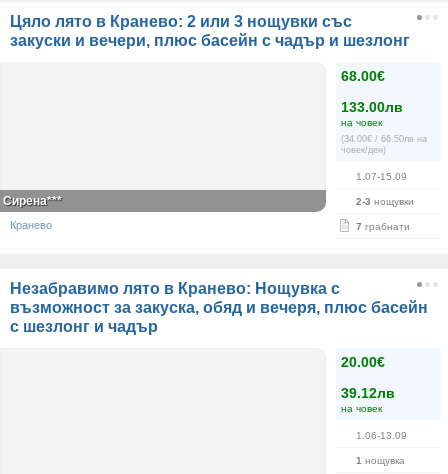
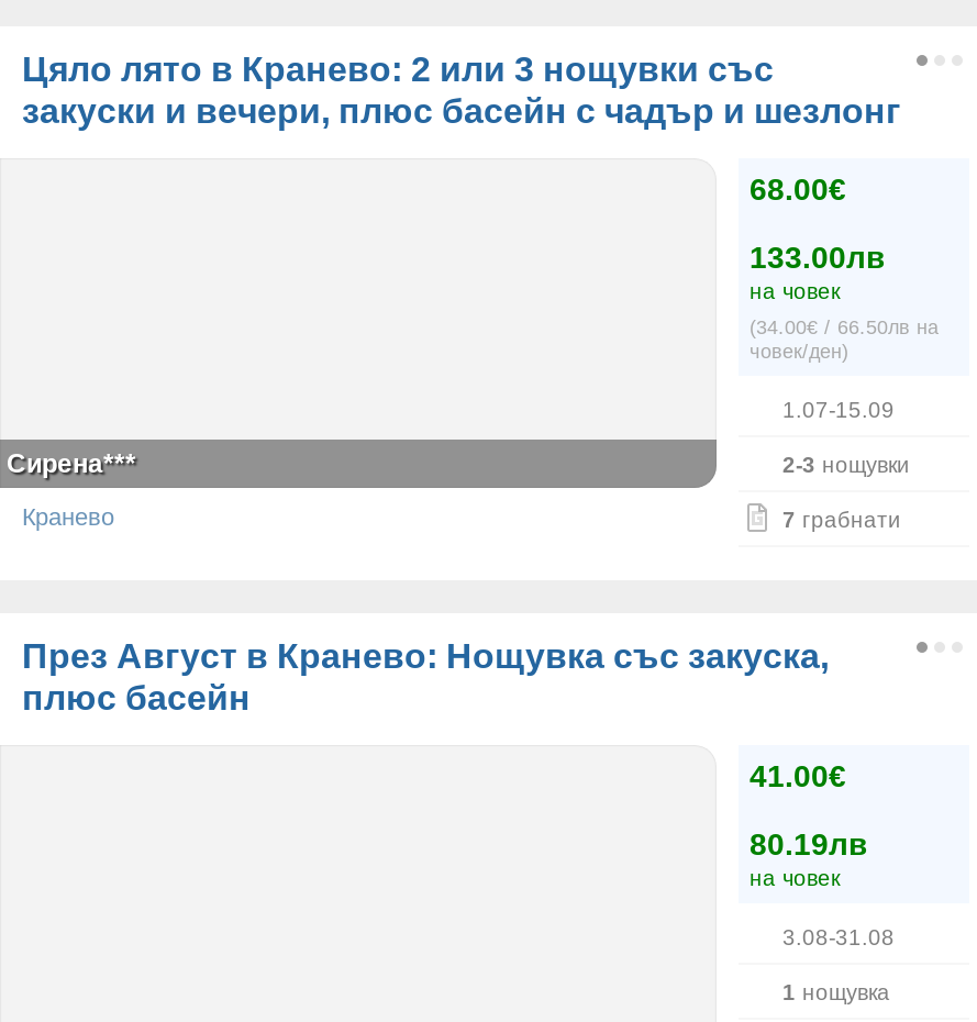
- Незабравимо лято в Кранево: Нощувка с
- възможност за закуска, обяд и вечеря, плюс басейн
- с шезлонг и чадър
+ През Август в Кранево: Нощувка със закуска,
+ плюс басейн

- 20.00€
+ 41.00€

- 39.12лв
+ 80.19лв

- 1.06-13.09
+ 3.08-31.08
